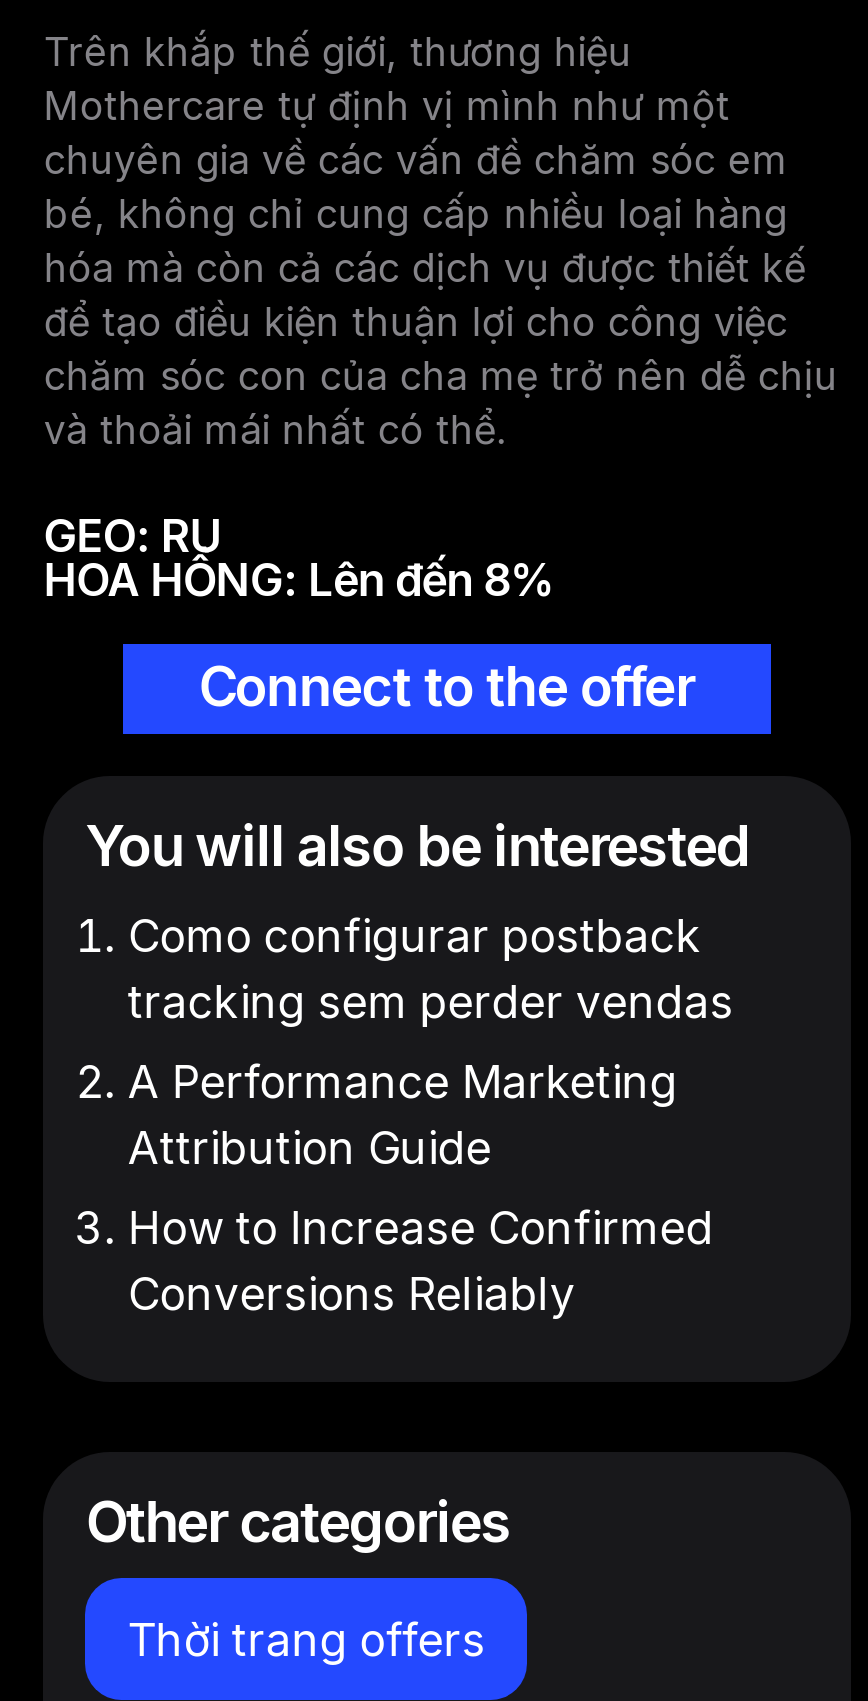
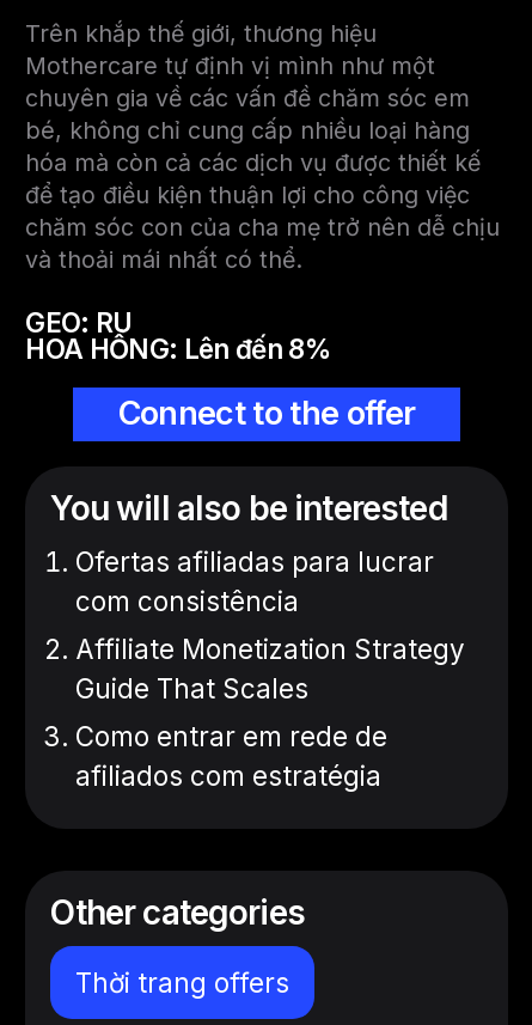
- Como configurar postback
- tracking sem perder vendas
+ Ofertas afiliadas para lucrar
+ com consistência

- A Performance Marketing
- Attribution Guide
+ Affiliate Monetization Strategy
+ Guide That Scales

- How to Increase Confirmed
- Conversions Reliably
+ Como entrar em rede de
+ afiliados com estratégia
